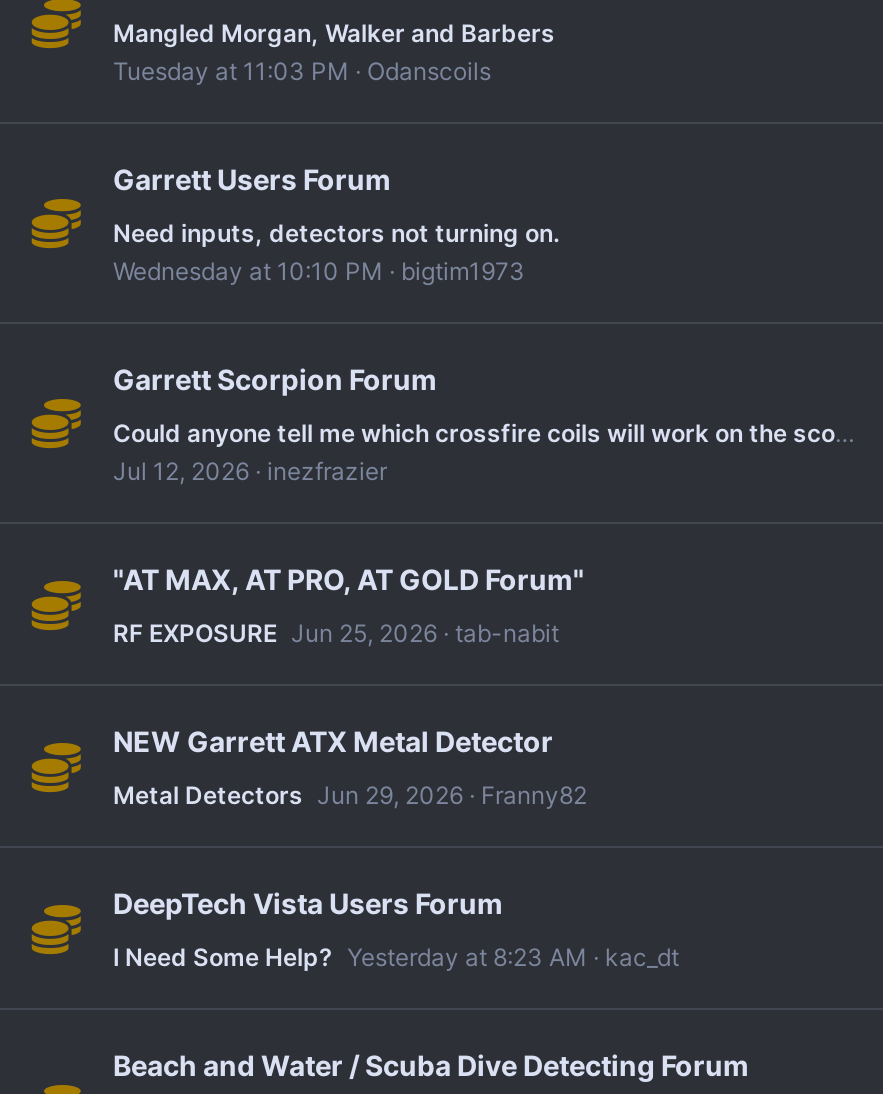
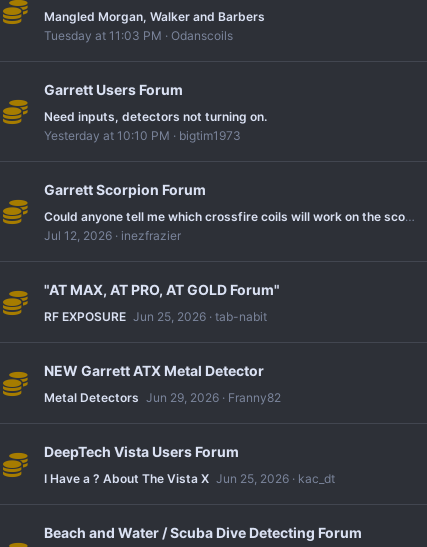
- Wednesday at 10:10 PM bigtim1973
+ Yesterday at 10:10 PM bigtim1973

- I Need Some Help? Yesterday at 8:23 AM kac_dt
+ I Have a ? About The Vista X Jun 25, 2026 kac_dt
